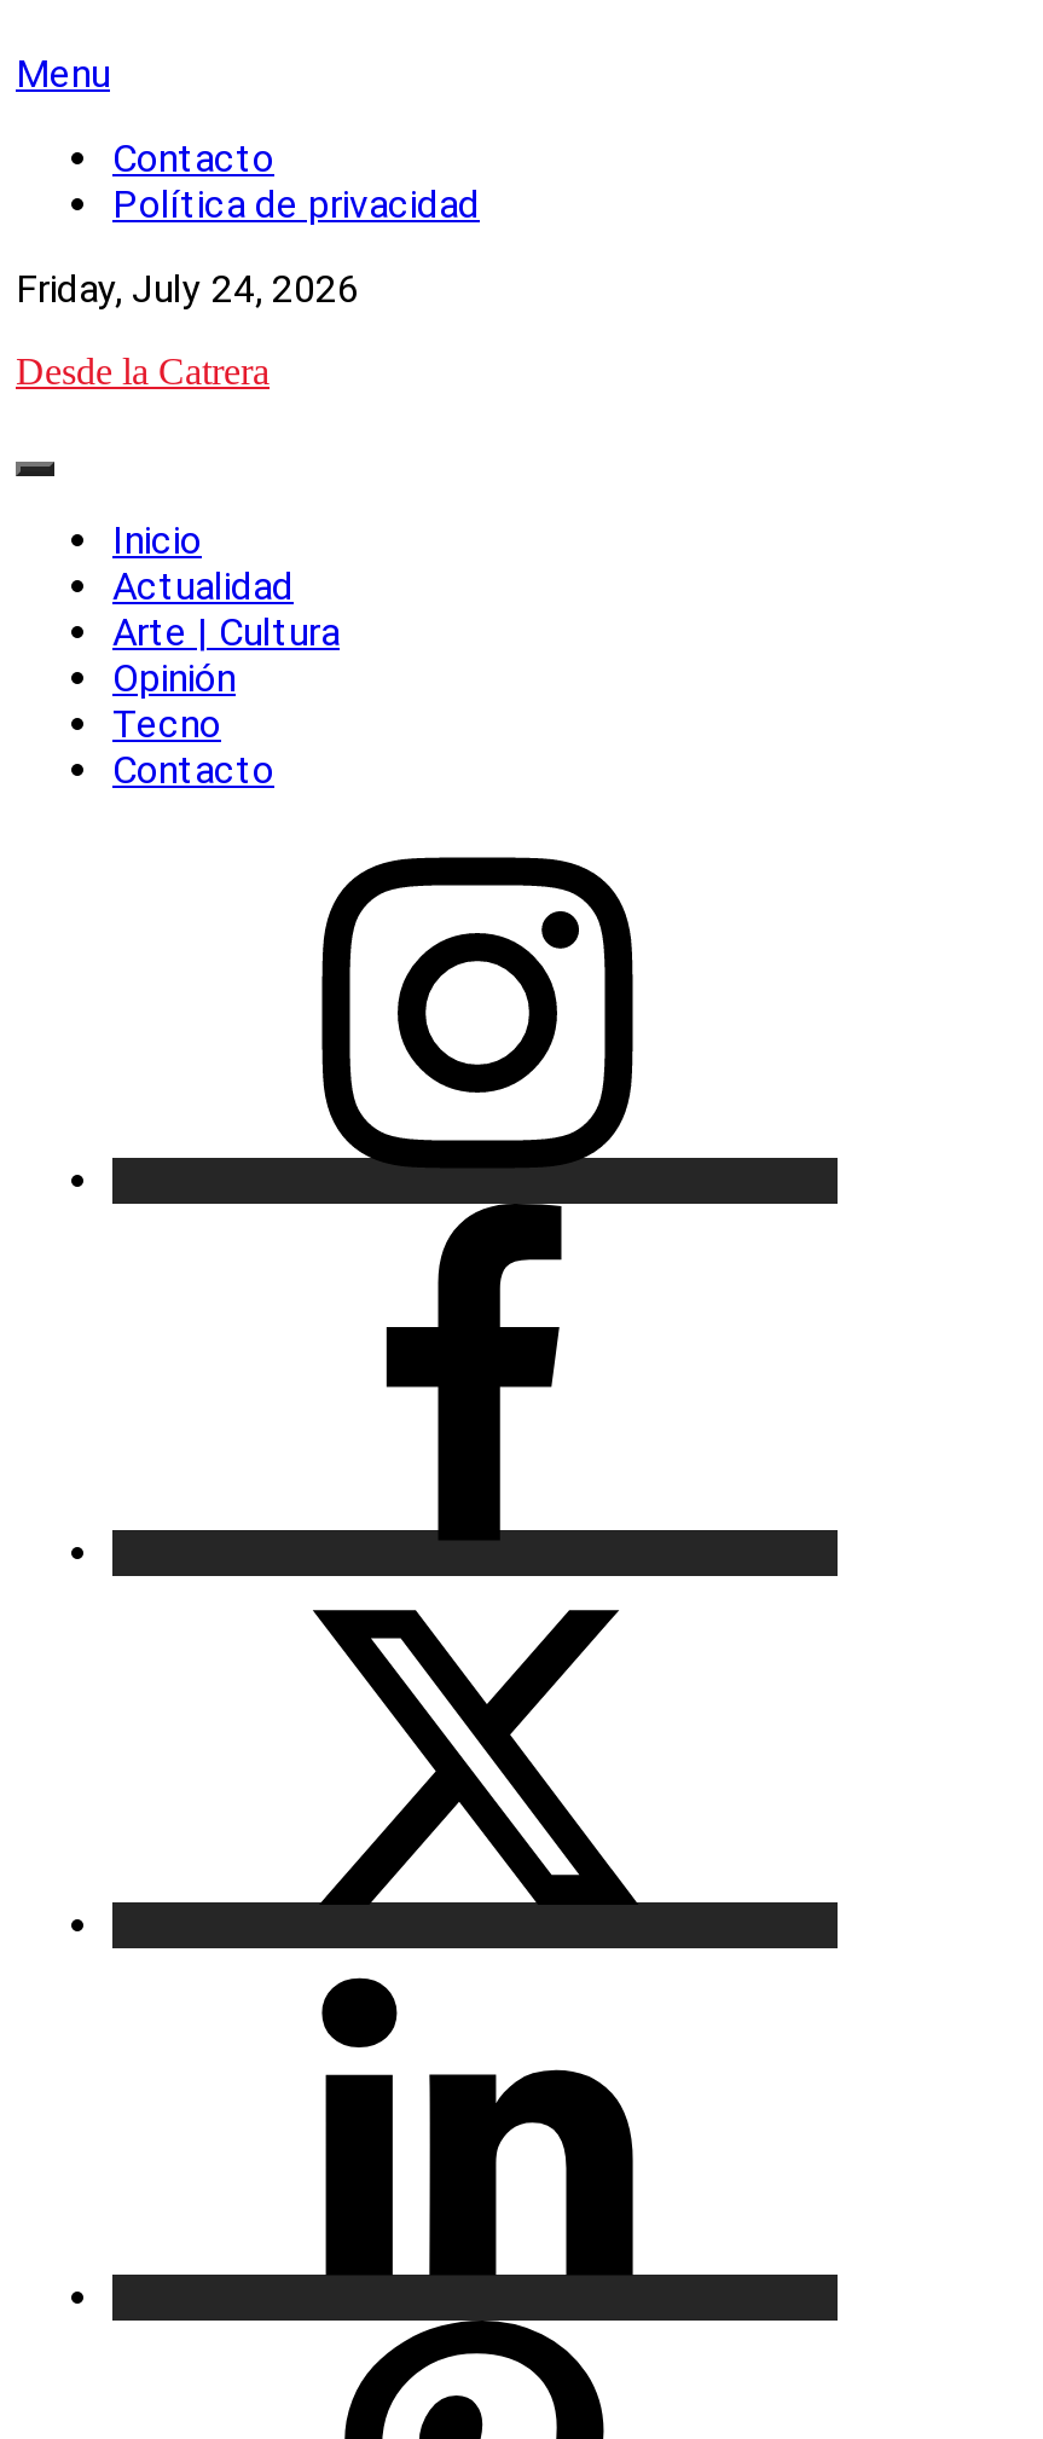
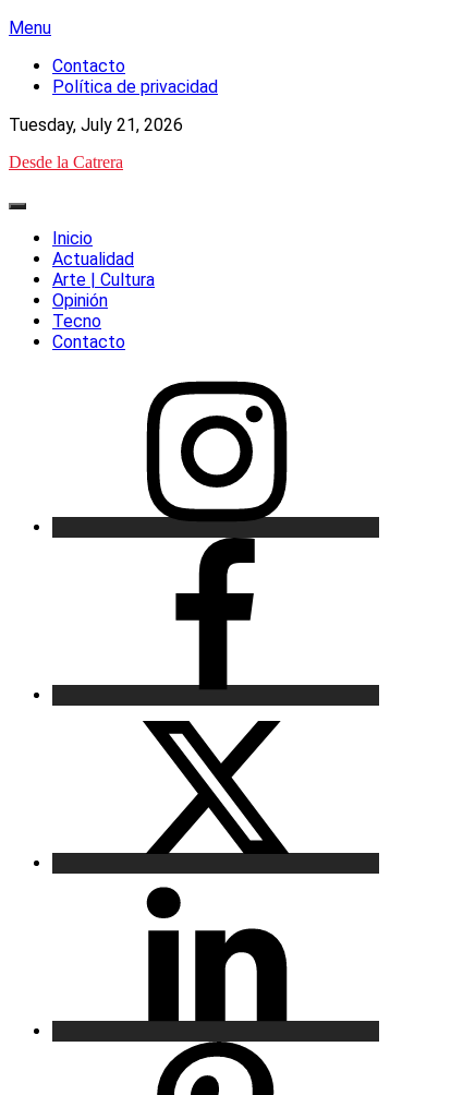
- Friday, July 24, 2026
+ Tuesday, July 21, 2026
